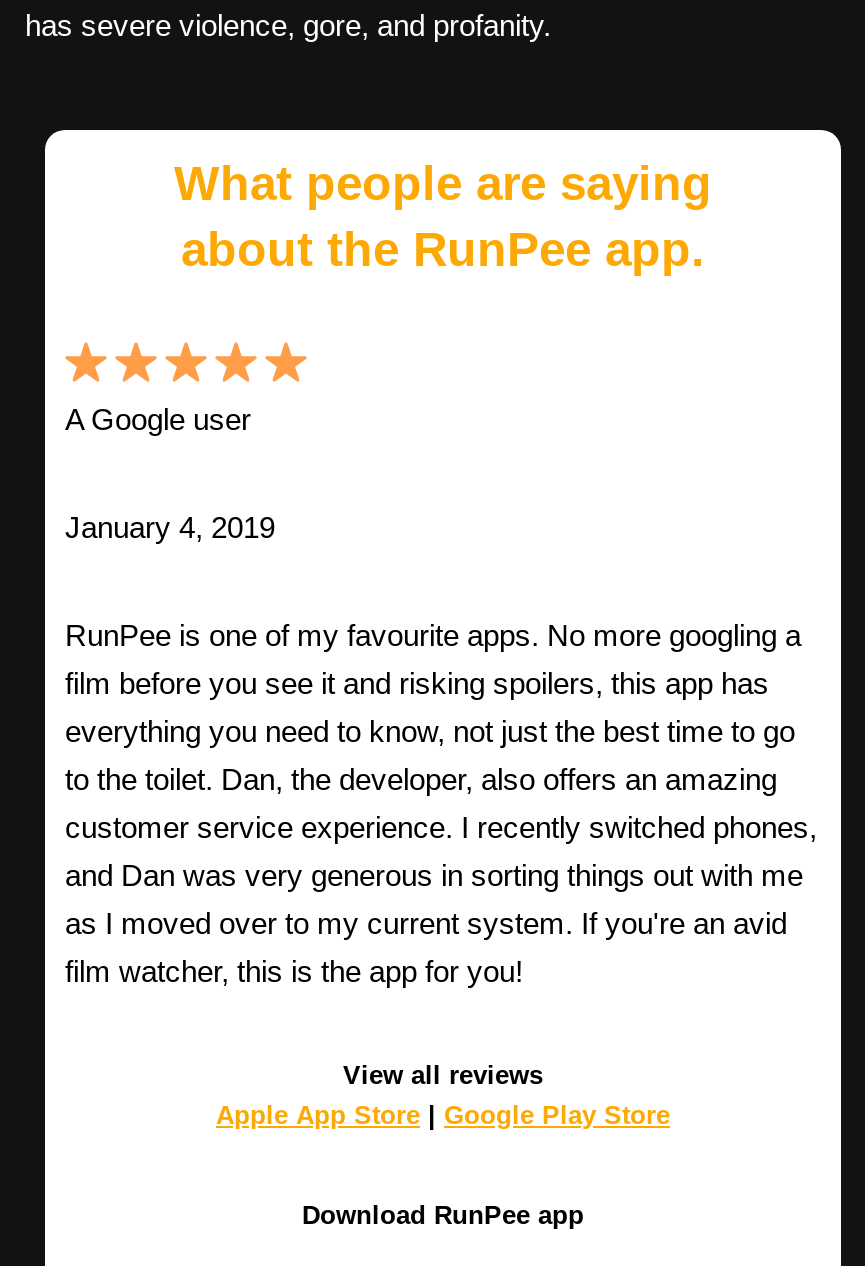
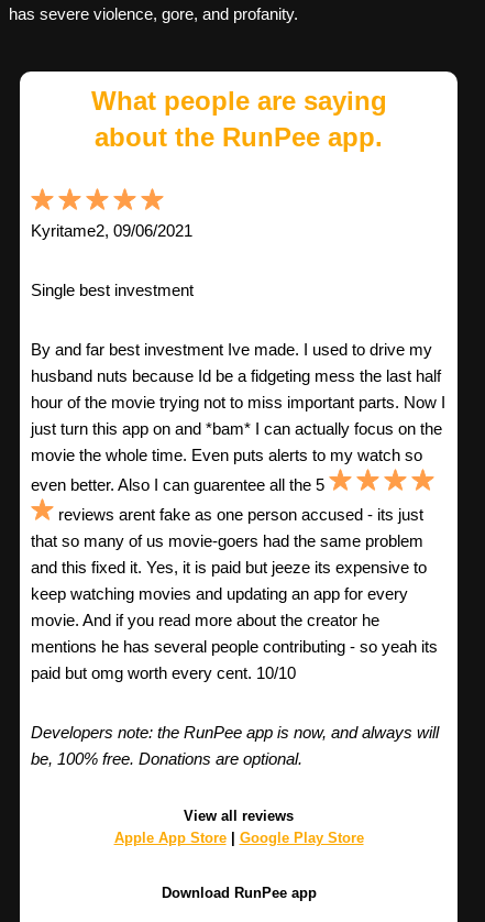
- A Google user
- January 4, 2019
- RunPee is one of my favourite apps. No more googling a
- film before you see it and risking spoilers, this app has
- everything you need to know, not just the best time to go
- to the toilet. Dan, the developer, also offers an amazing
- customer service experience. I recently switched phones,
- and Dan was very generous in sorting things out with me
- as I moved over to my current system. If you're an avid
- film watcher, this is the app for you!
+ Kyritame2, 09/06/2021
+ Single best investment
+ By and far best investment Ive made. I used to drive my
+ husband nuts because Id be a fidgeting mess the last half
+ hour of the movie trying not to miss important parts. Now I
+ just turn this app on and *bam* I can actually focus on the
+ movie the whole time. Even puts alerts to my watch so
+ even better. Also I can guarentee all the 5
+ reviews arent fake as one person accused - its just
+ that so many of us movie-goers had the same problem
+ and this fixed it. Yes, it is paid but jeeze its expensive to
+ keep watching movies and updating an app for every
+ movie. And if you read more about the creator he
+ mentions he has several people contributing - so yeah its
+ paid but omg worth every cent. 10/10
+ Developers note: the RunPee app is now, and always will
+ be, 100% free. Donations are optional.
